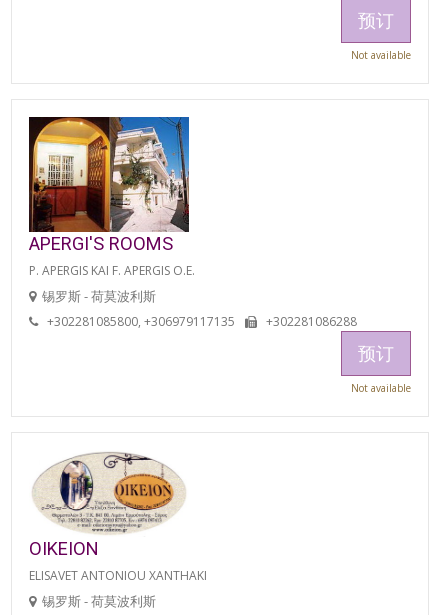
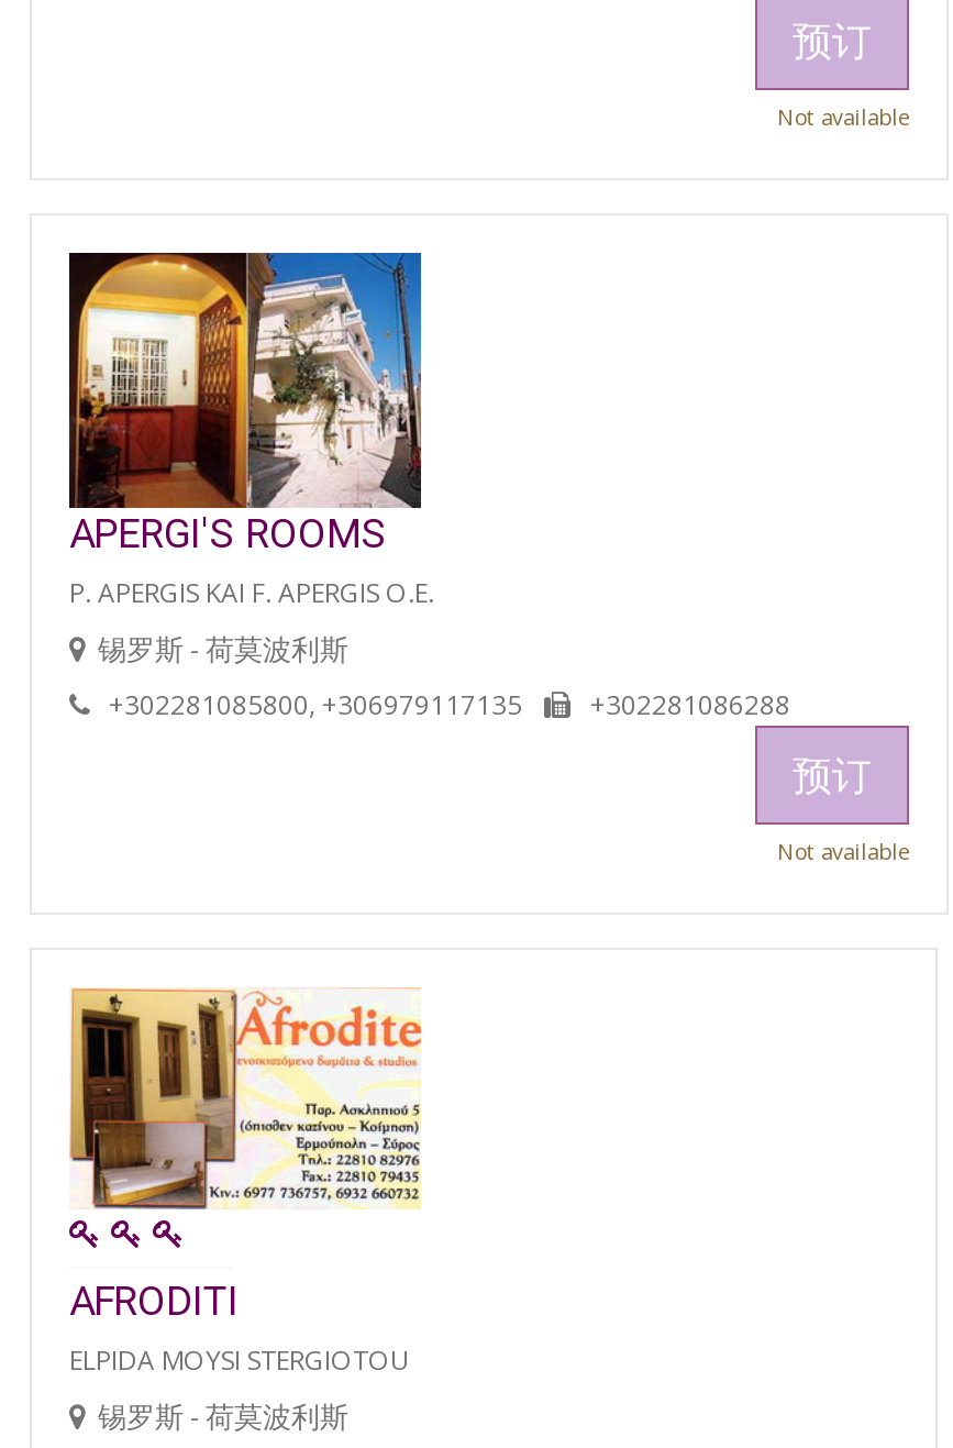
- [image]
- OIKEION
- ELISAVET ANTONIOU XANTHAKI
+ [image]
+ AFRODITI
+ ELPIDA MOYSI STERGIOTOU
